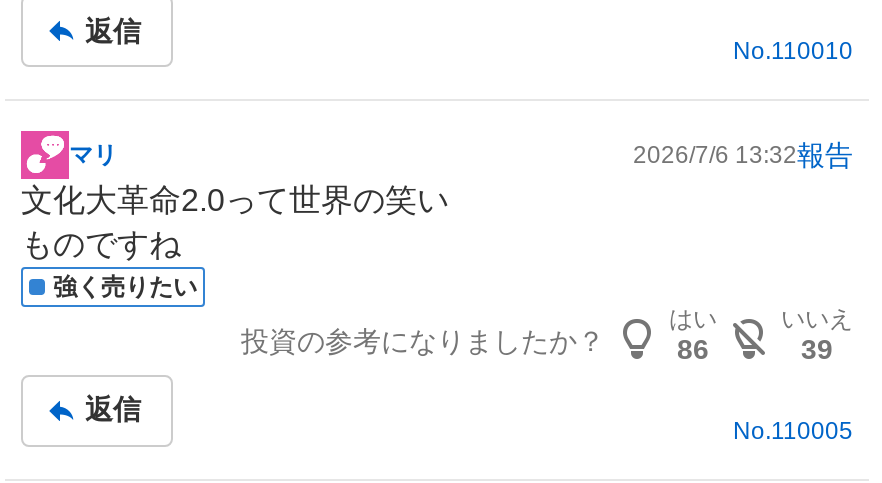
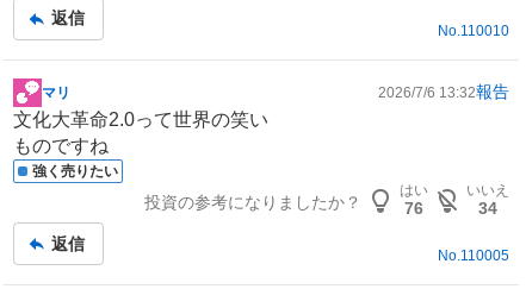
- 86
+ 76

- 39
+ 34
